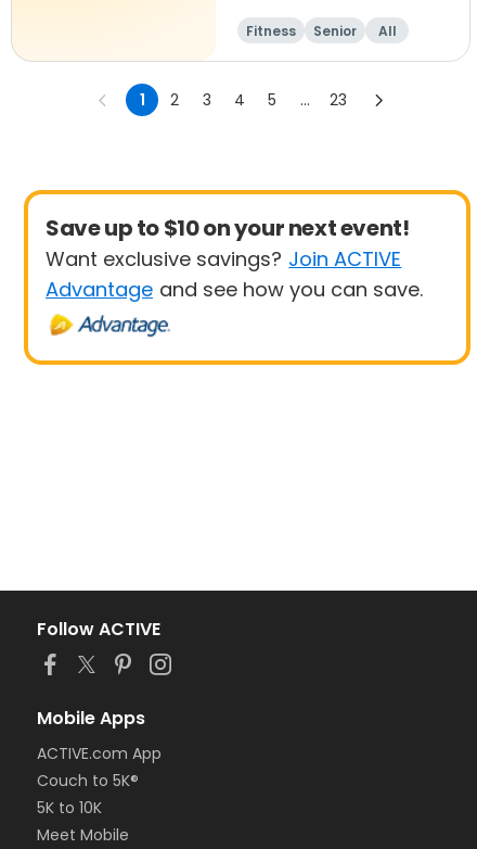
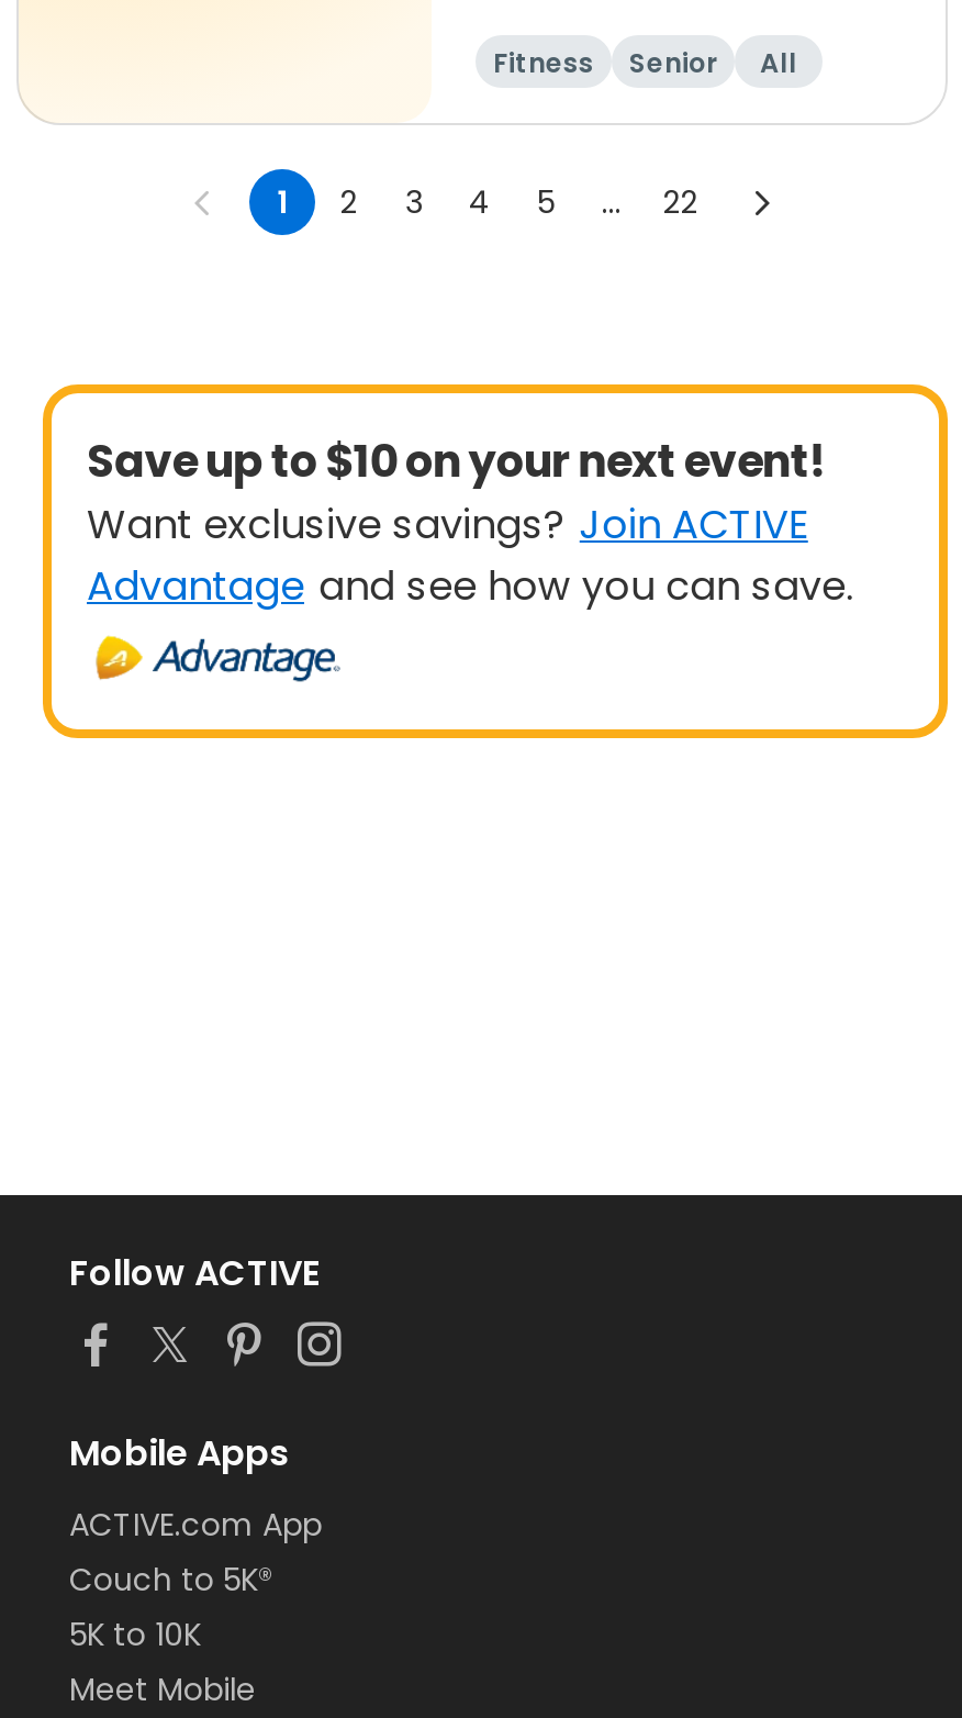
- 23
+ 22
